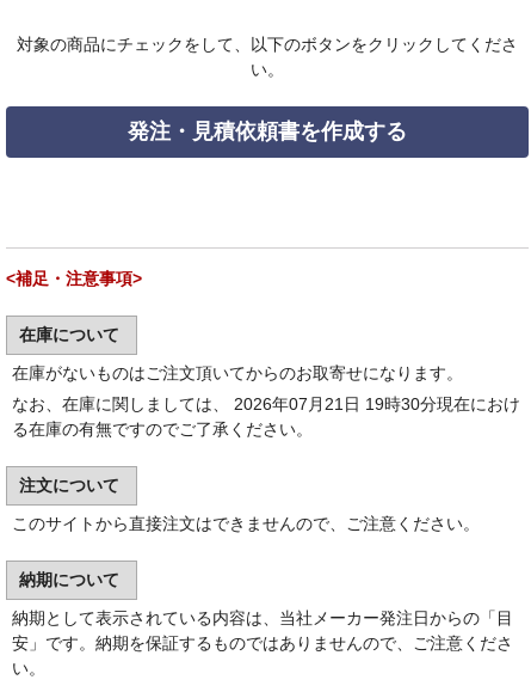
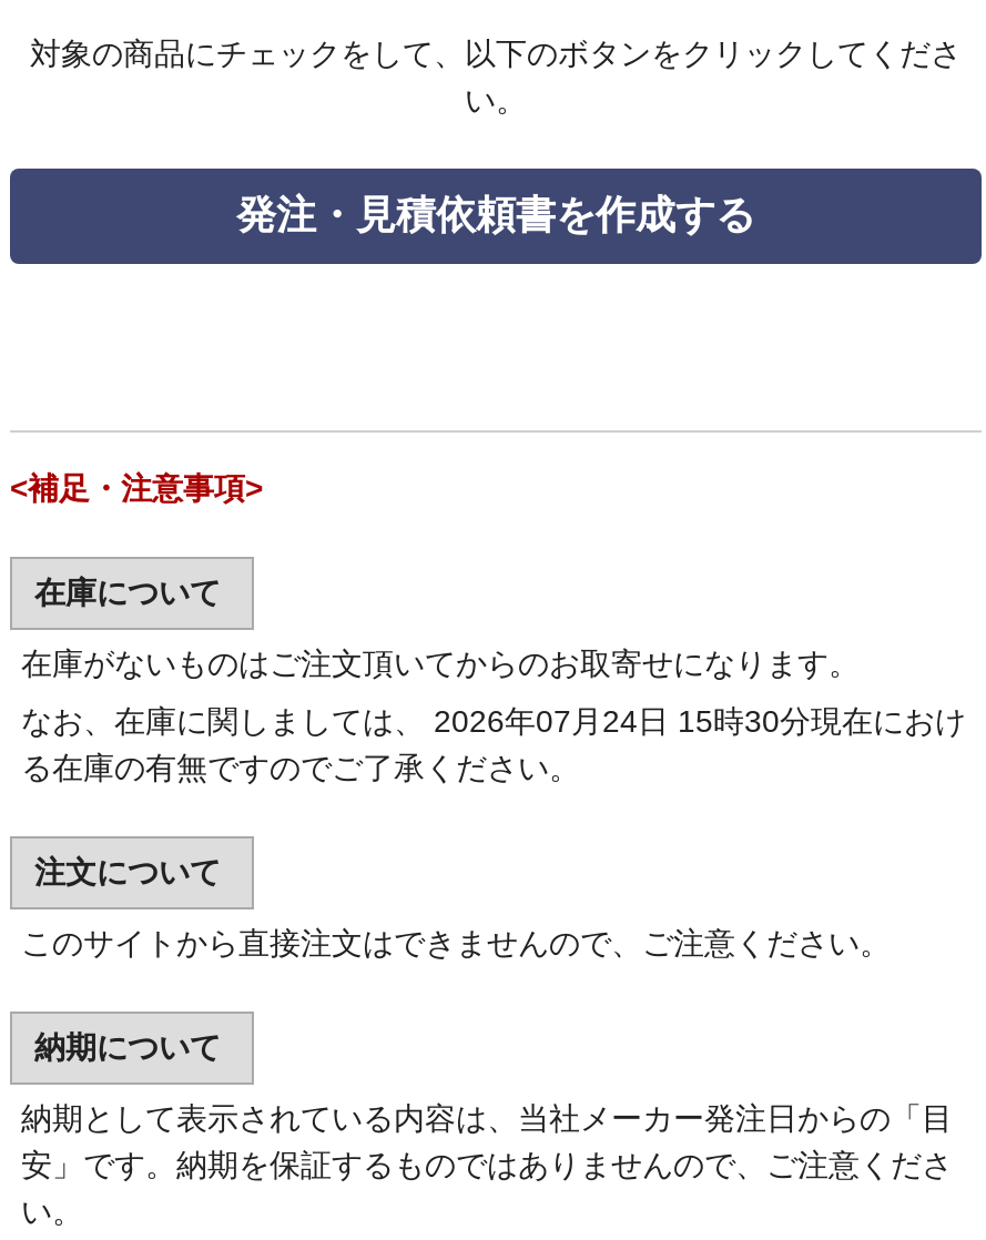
- なお、在庫に関しましては、 2026年07月21日 19時30分現在におけ
+ なお、在庫に関しましては、 2026年07月24日 15時30分現在におけ
